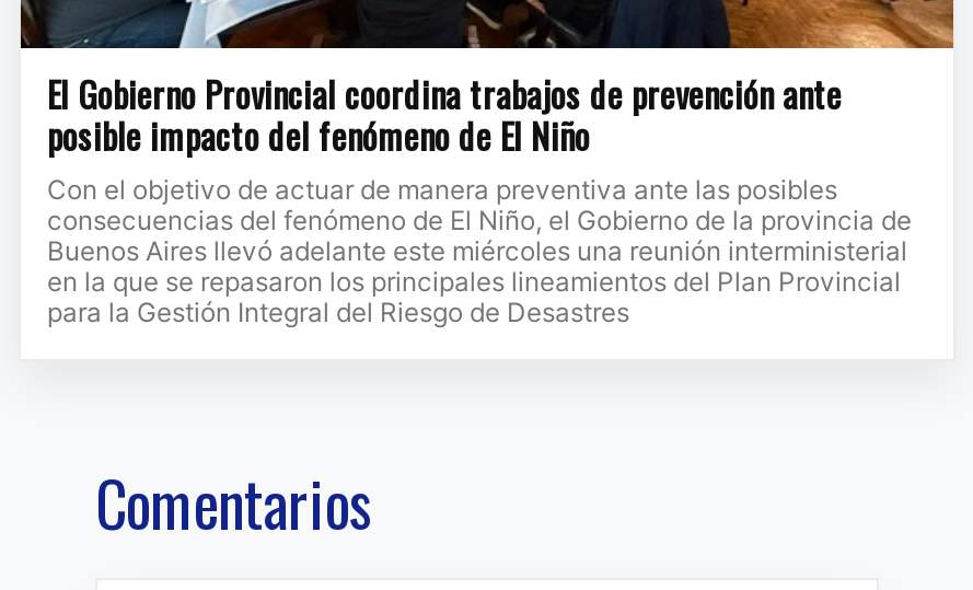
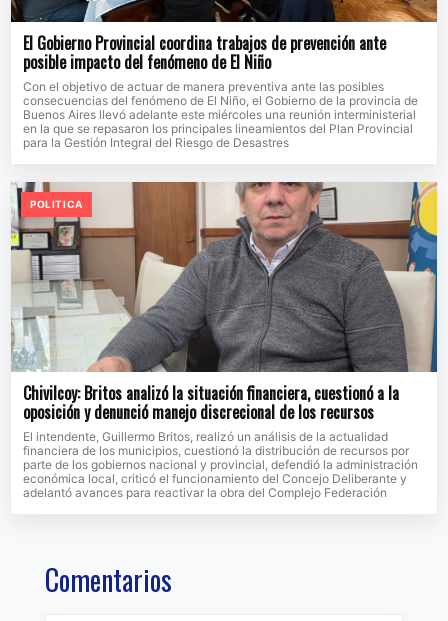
+ [image]
+ POLITICA

+ Chivilcoy: Britos analizó la situación financiera, cuestionó a la
+ oposición y denunció manejo discrecional de los recursos
+ El intendente, Guillermo Britos, realizó un análisis de la actualidad
+ financiera de los municipios, cuestionó la distribución de recursos por
+ parte de los gobiernos nacional y provincial, defendió la administración
+ económica local, criticó el funcionamiento del Concejo Deliberante y
+ adelantó avances para reactivar la obra del Complejo Federación
